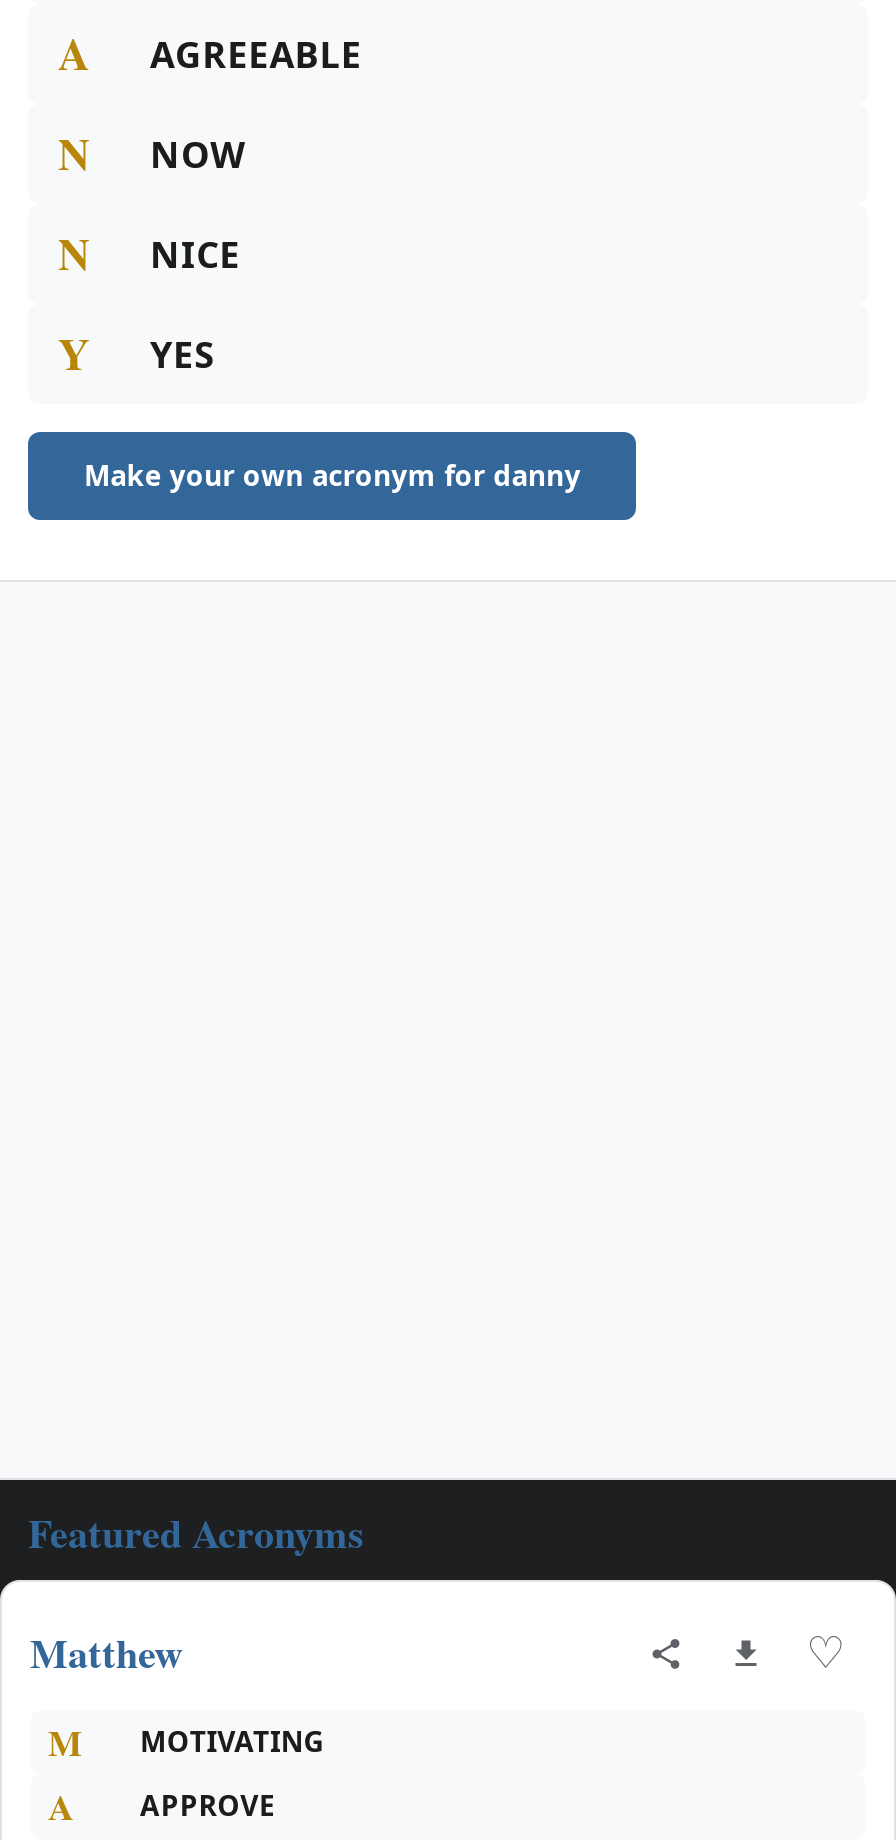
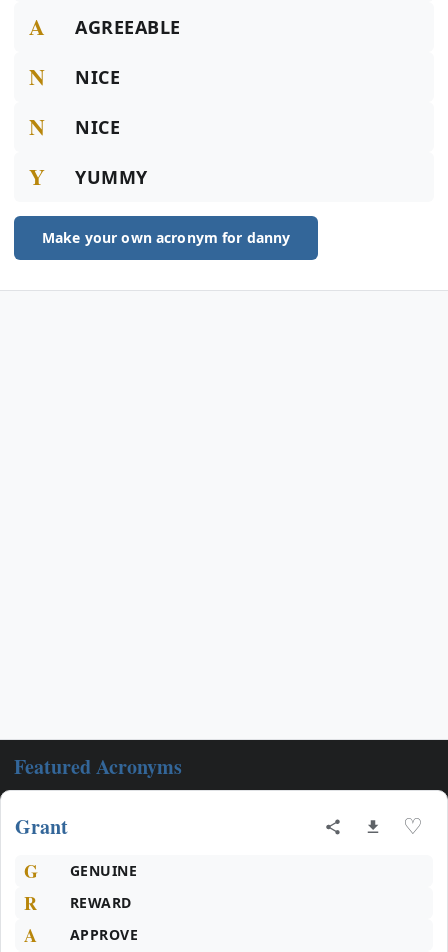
- NOW
+ NICE

- YES
+ YUMMY

- Matthew
+ Grant

- M
- MOTIVATING
+ G
+ GENUINE
+ R
+ REWARD
